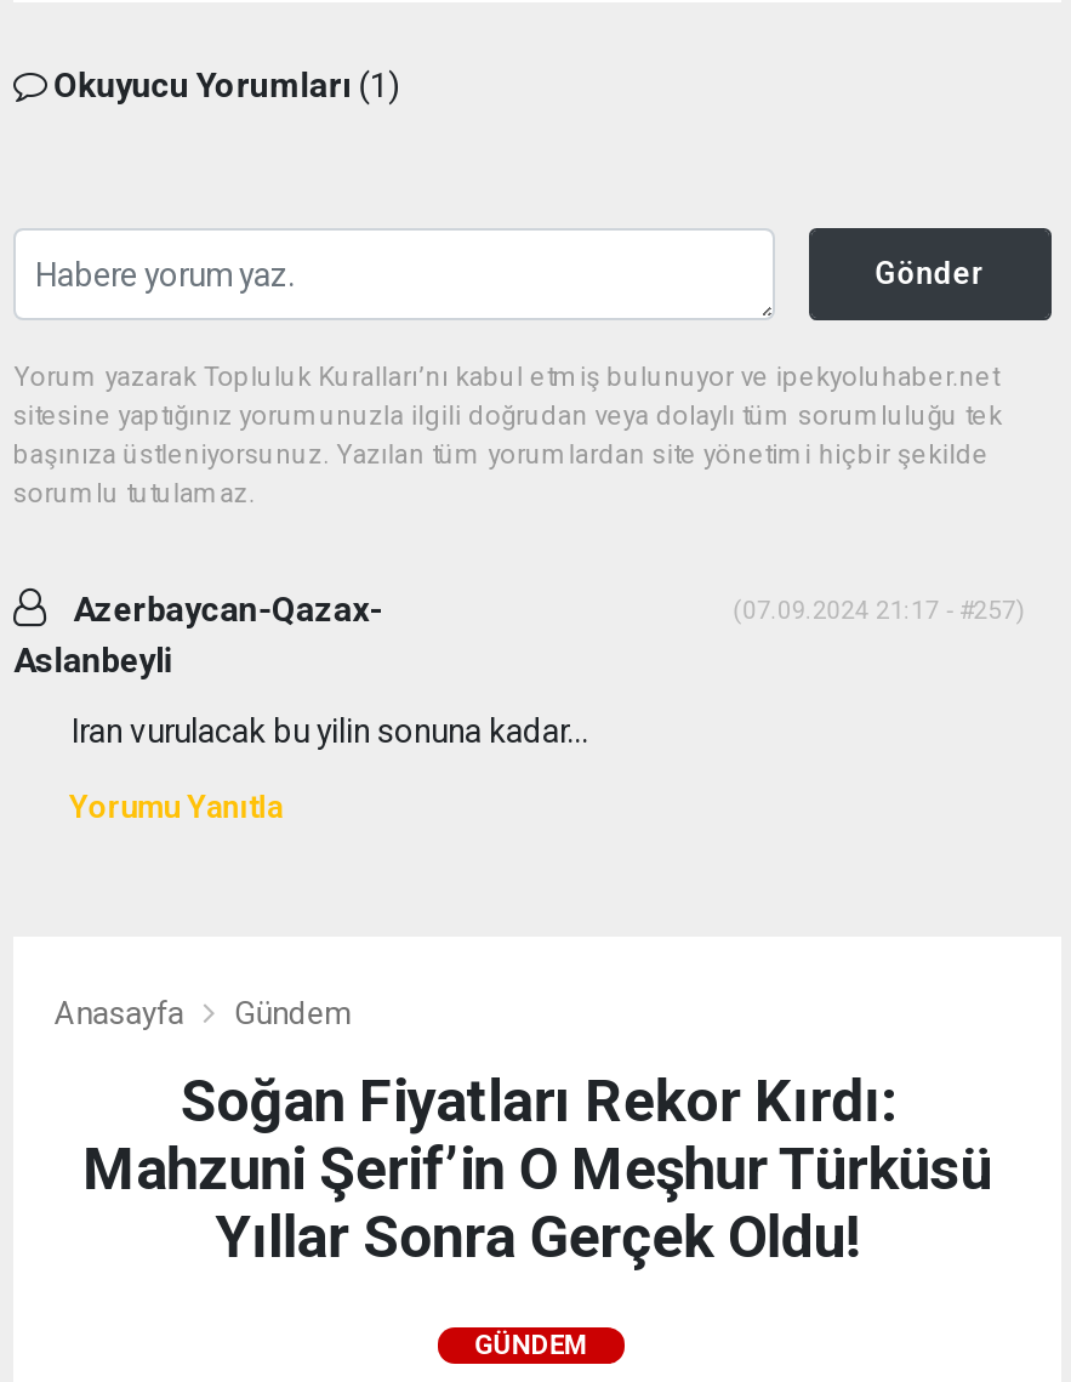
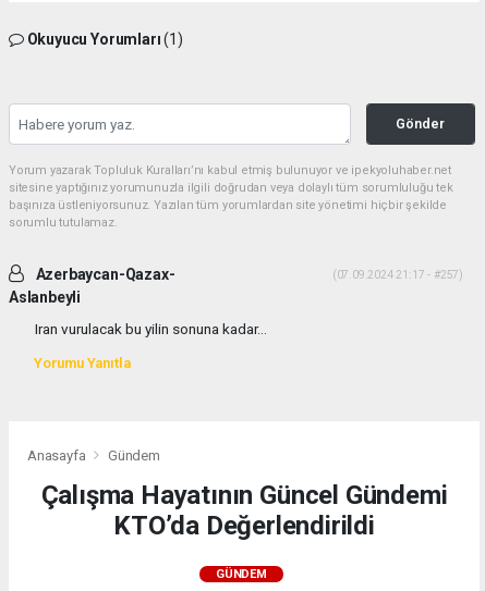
- Soğan Fiyatları Rekor Kırdı:
- Mahzuni Şerif’in O Meşhur Türküsü
- Yıllar Sonra Gerçek Oldu!
+ Çalışma Hayatının Güncel Gündemi
+ KTO’da Değerlendirildi
